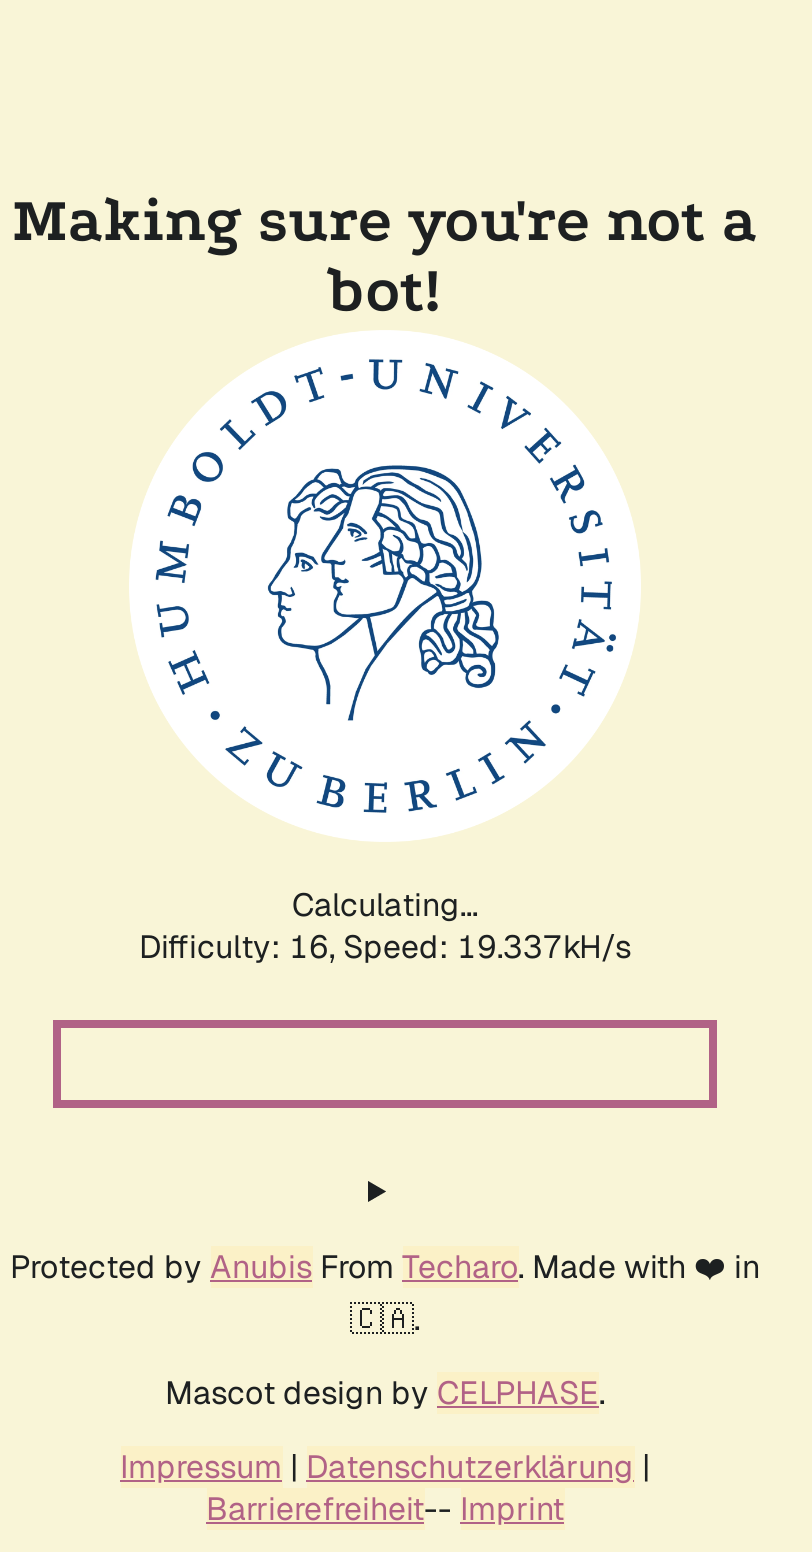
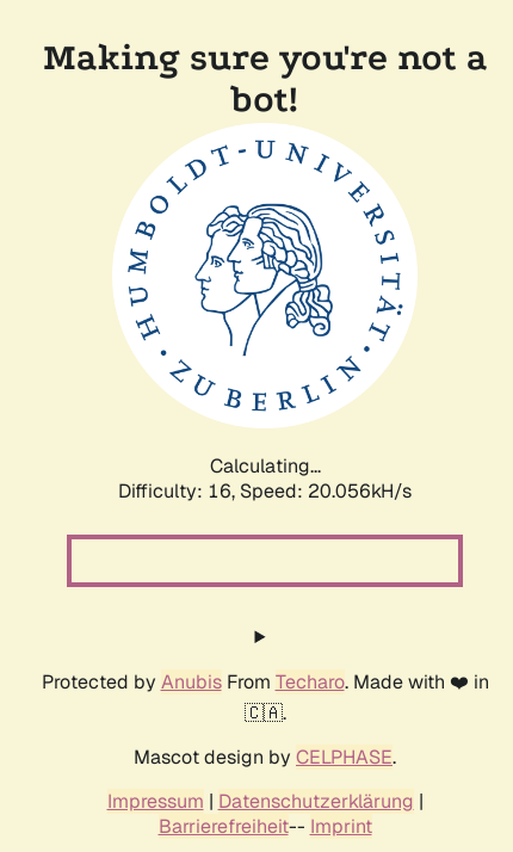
- Difficulty: 16, Speed: 19.337kH/s
+ Difficulty: 16, Speed: 20.056kH/s
